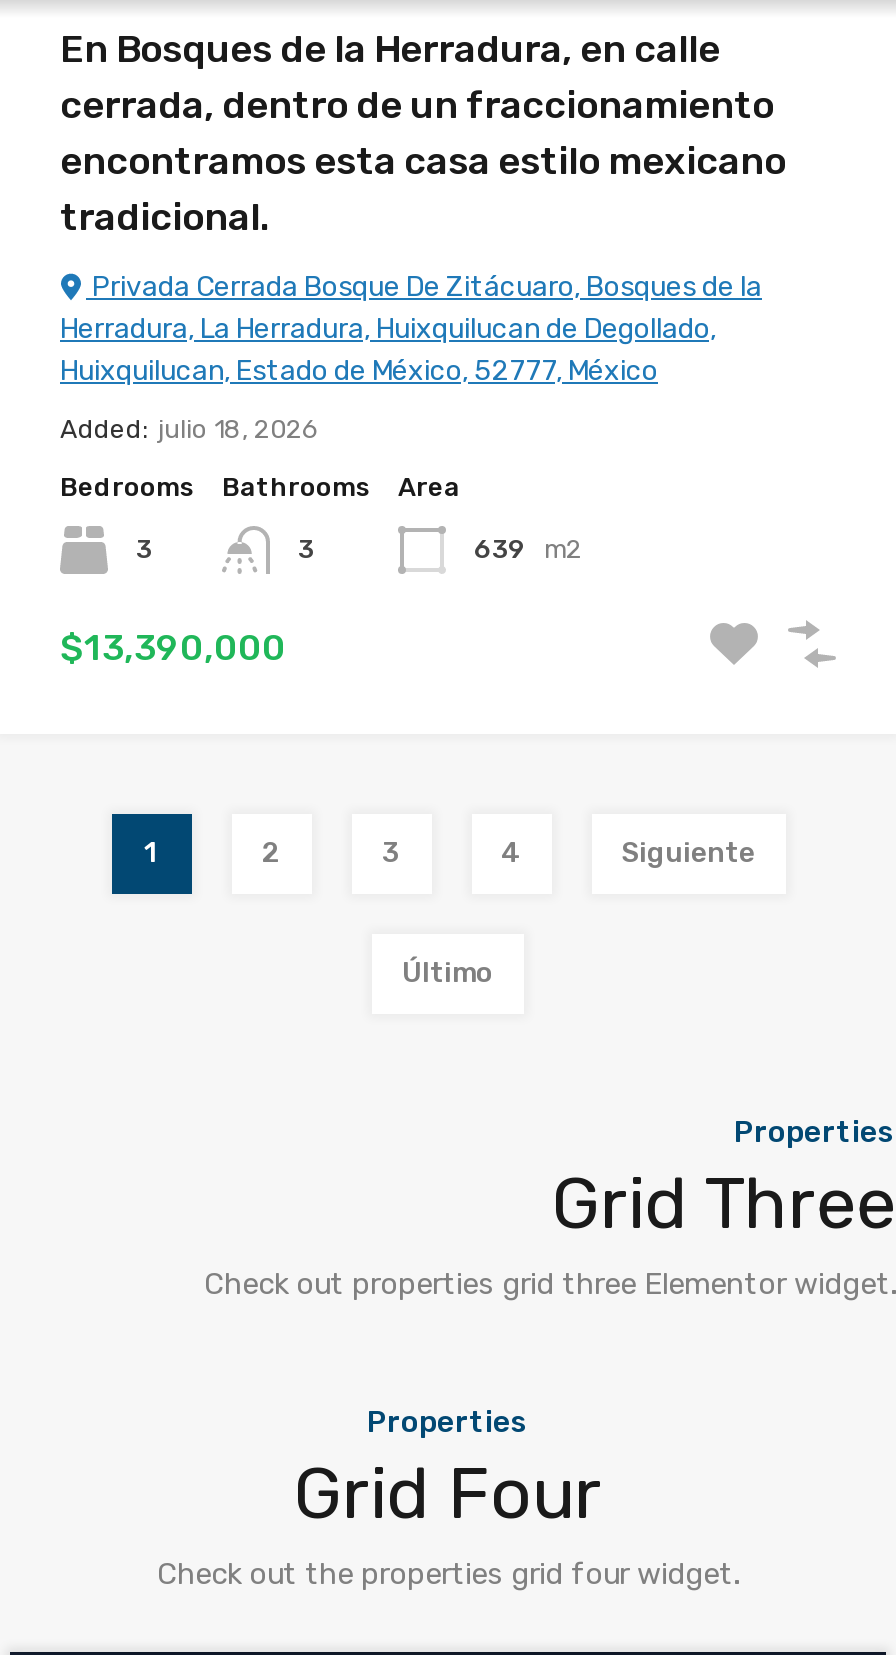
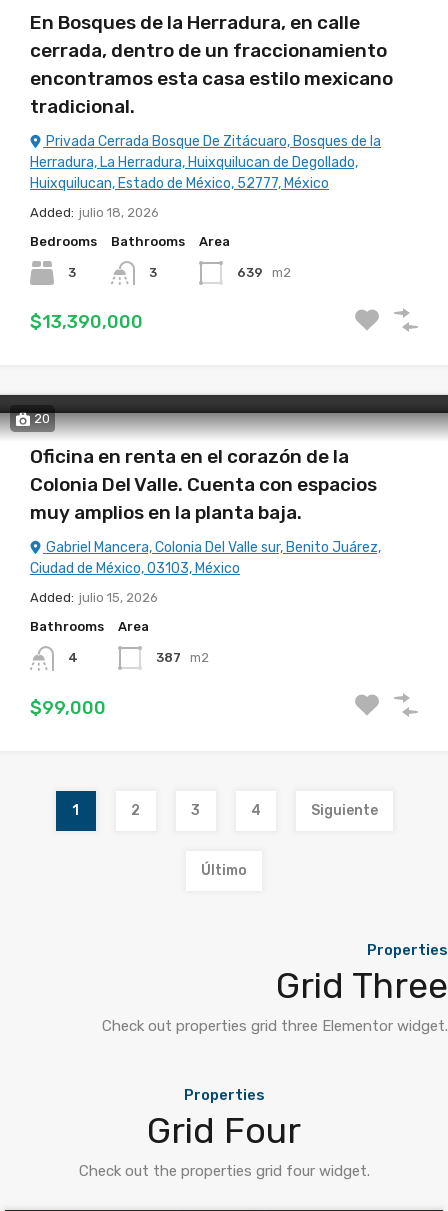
+ 20
+ Oficina en renta en el corazón de la
+ Colonia Del Valle. Cuenta con espacios
+ muy amplios en la planta baja.
+ Gabriel Mancera, Colonia Del Valle sur, Benito Juárez,
+ Ciudad de México, 03103, México
+ Added: julio 15, 2026
+ Bathrooms
+ 4

+ Area
+ 387 m2
+ $99,000
